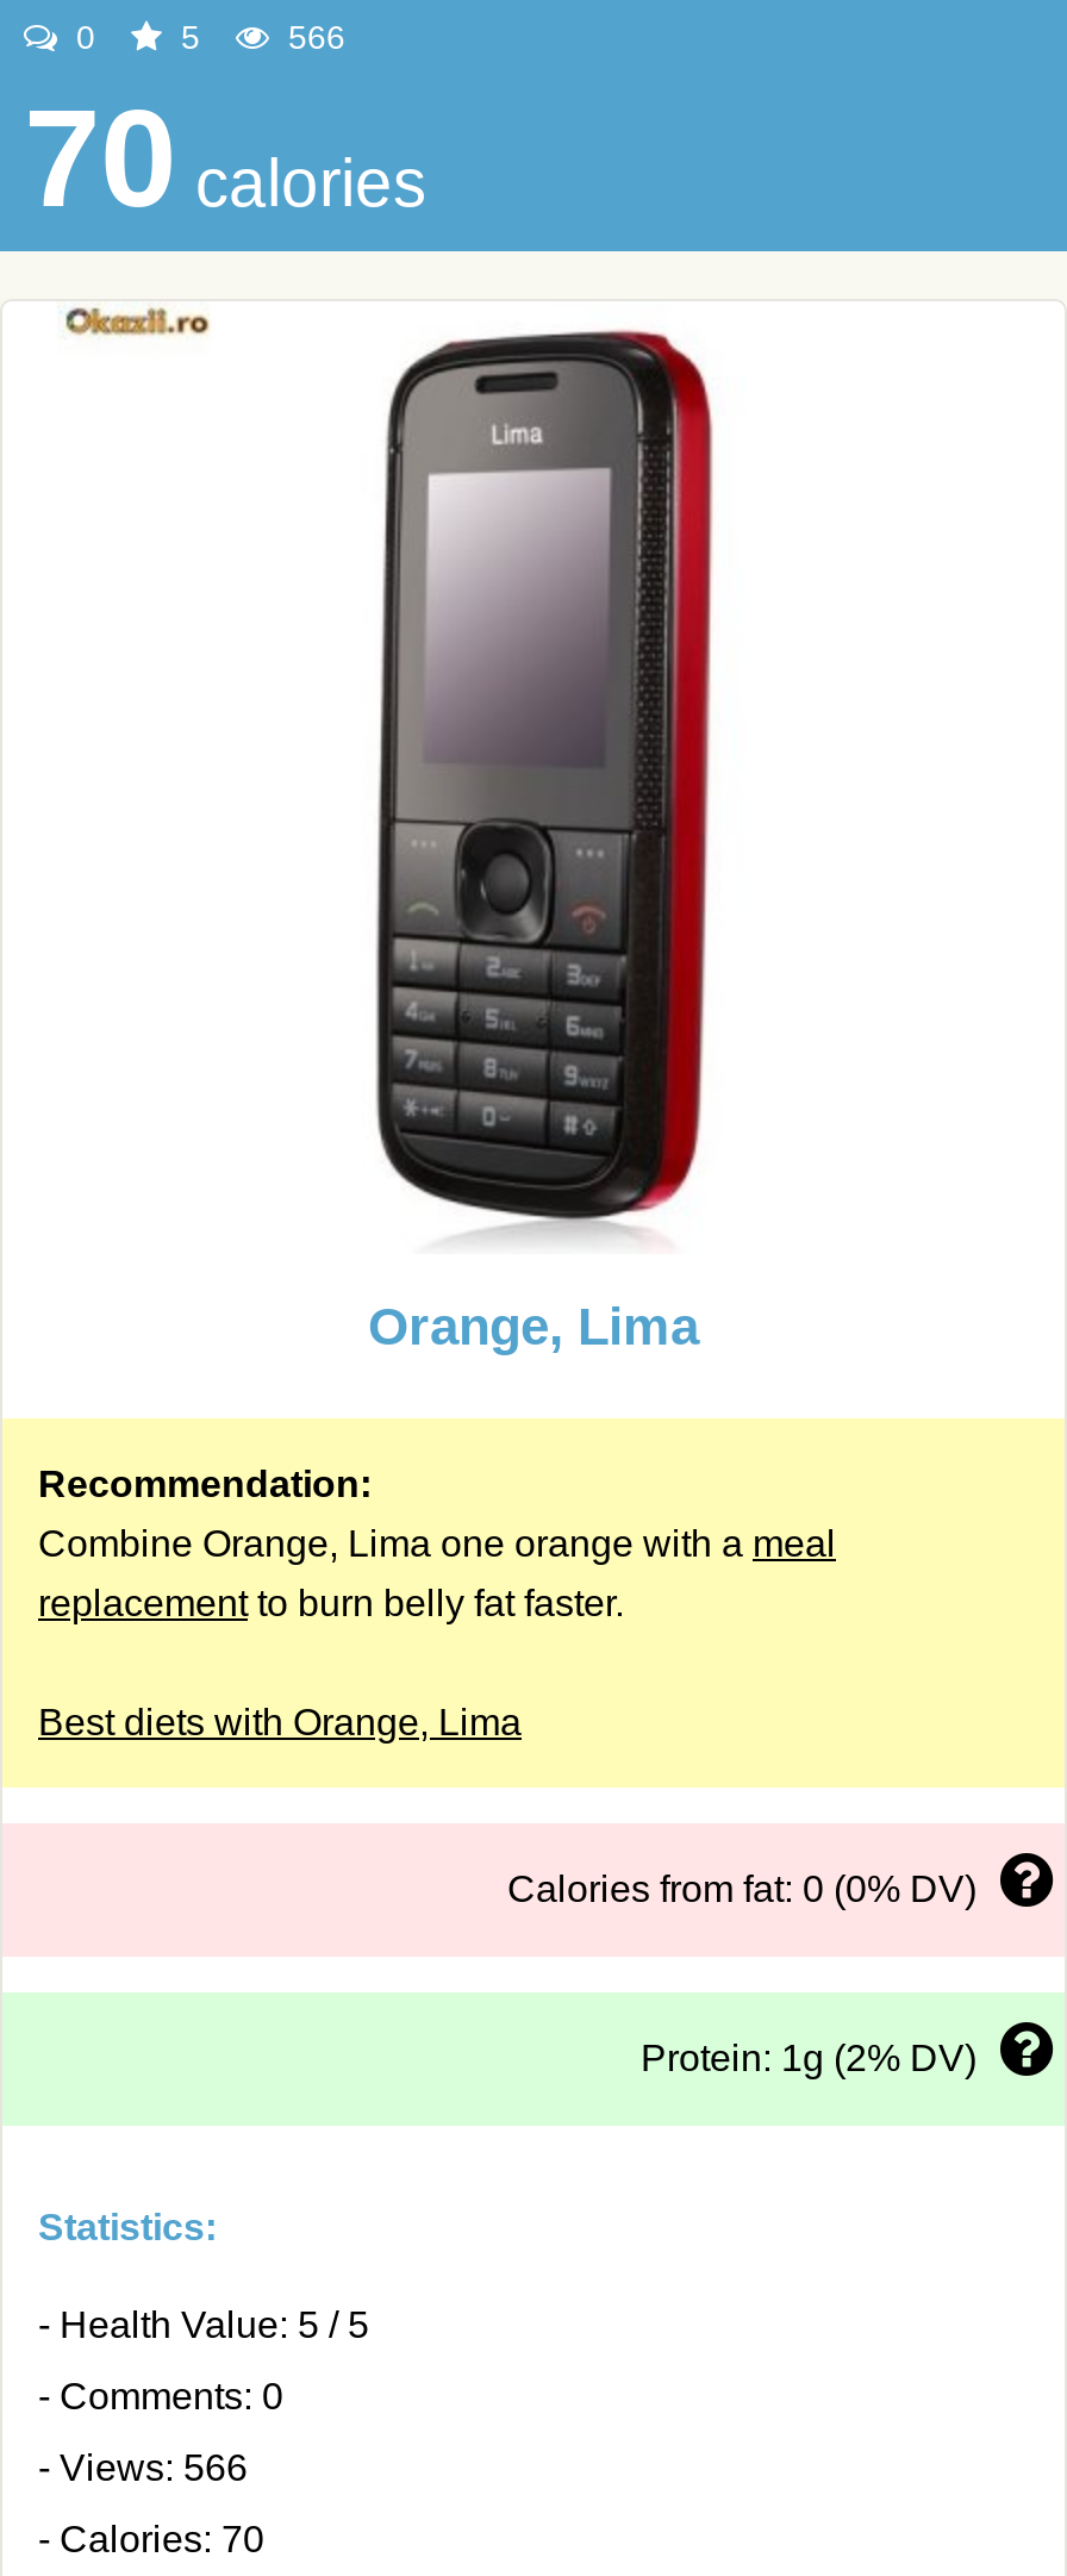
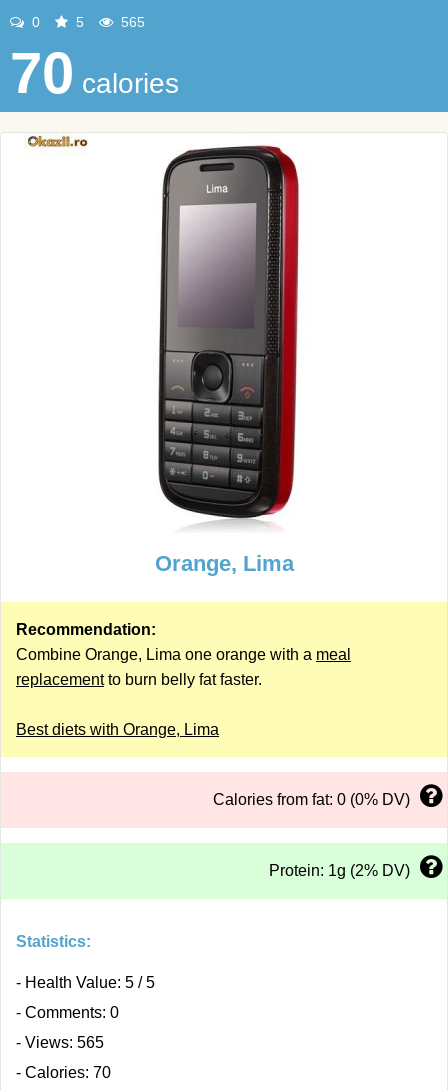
- 566
+ 565

- - Views: 566
+ - Views: 565
